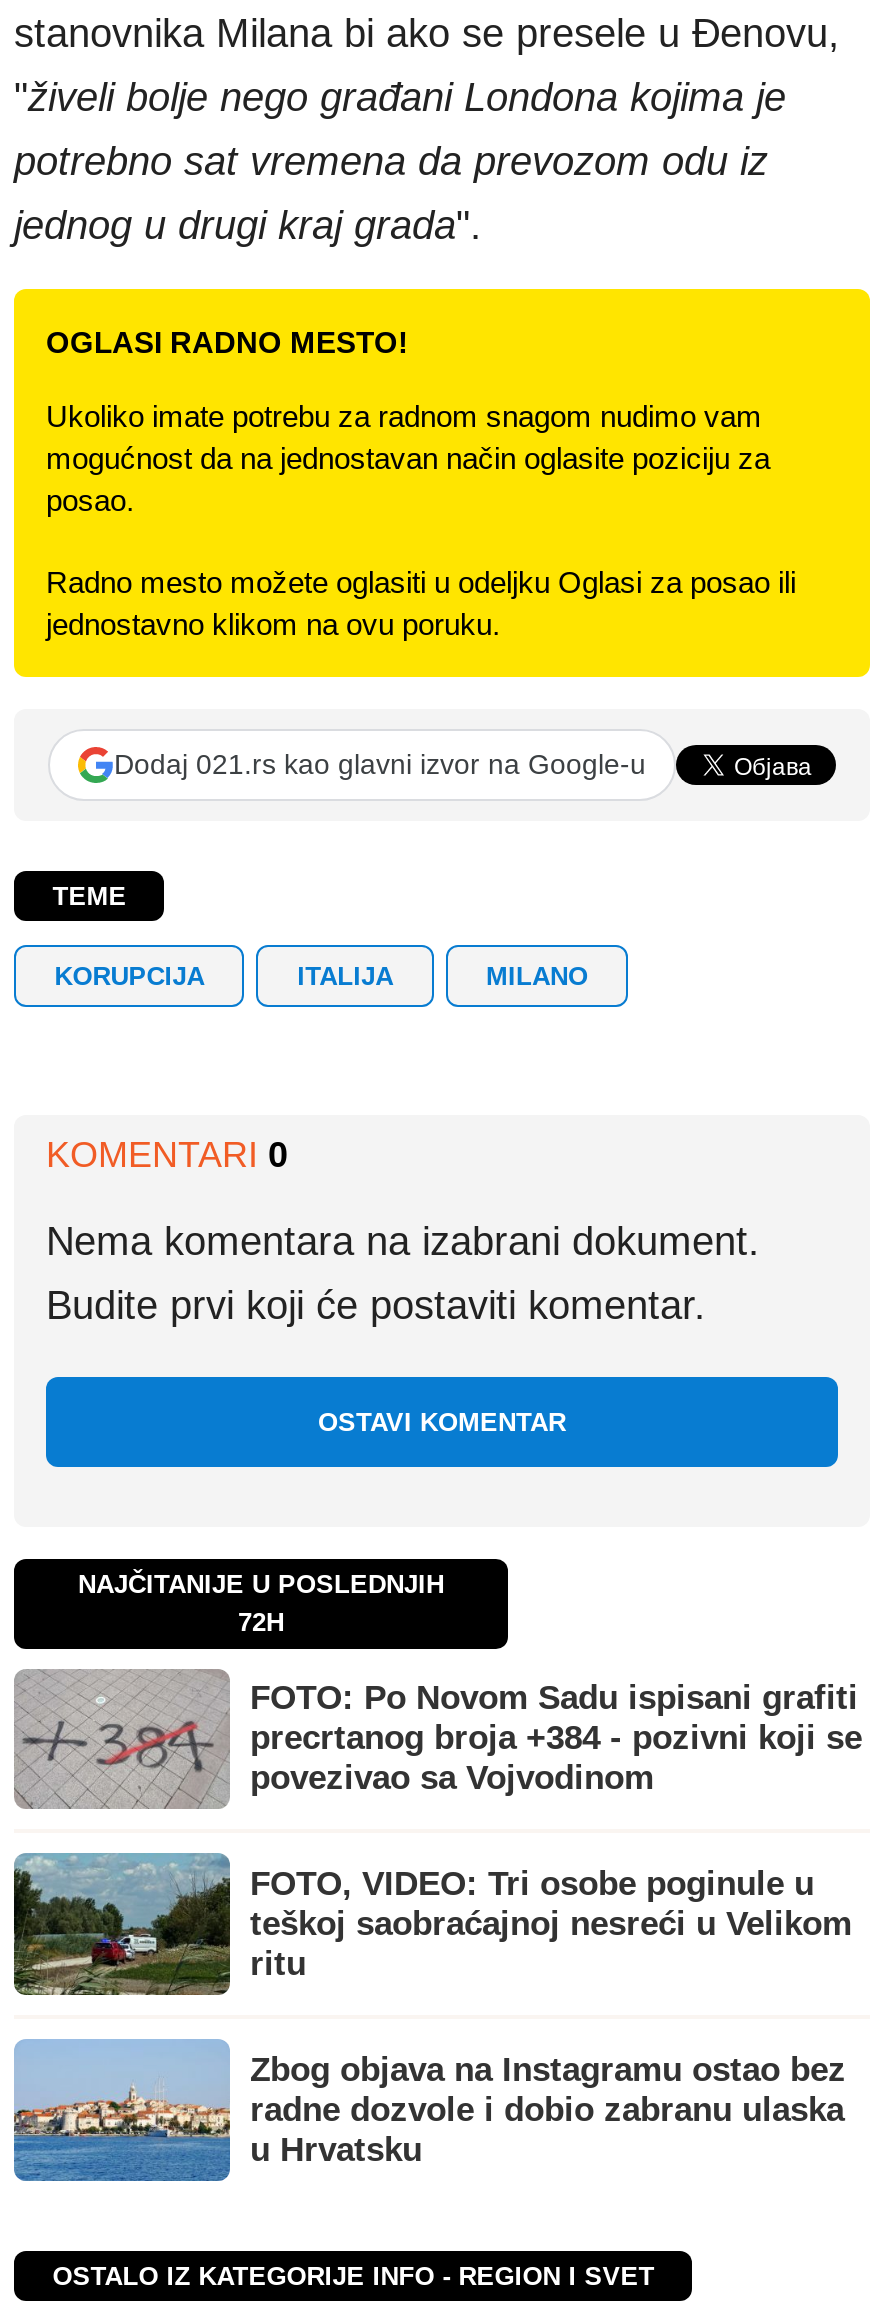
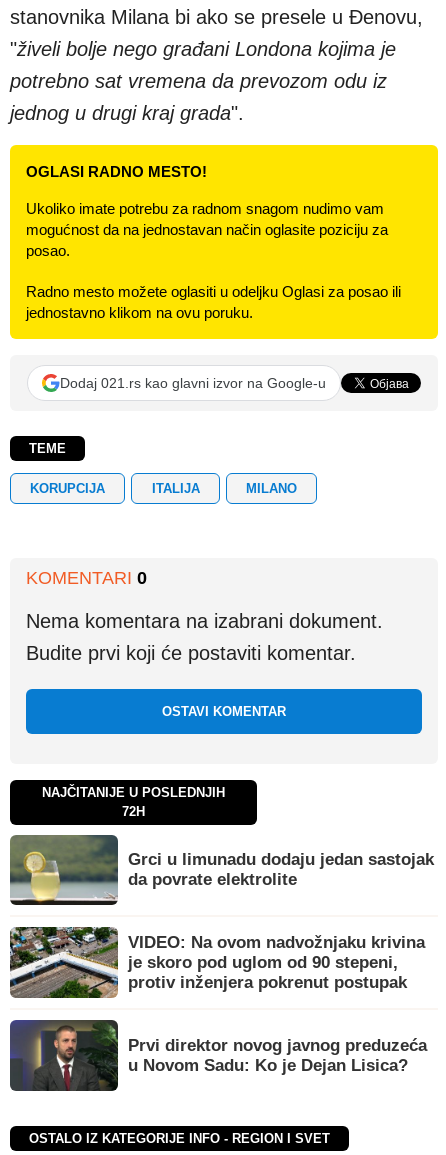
- [image]
- FOTO: Po Novom Sadu ispisani grafiti
- precrtanog broja +384 - pozivni koji se
- povezivao sa Vojvodinom
+ [image]
+ Grci u limunadu dodaju jedan sastojak
+ da povrate elektrolite

- [image]
- FOTO, VIDEO: Tri osobe poginule u
- teškoj saobraćajnoj nesreći u Velikom
- ritu
+ [image]
+ VIDEO: Na ovom nadvožnjaku krivina
+ je skoro pod uglom od 90 stepeni,
+ protiv inženjera pokrenut postupak

- [image]
- Zbog objava na Instagramu ostao bez
- radne dozvole i dobio zabranu ulaska
- u Hrvatsku
+ [image]
+ Prvi direktor novog javnog preduzeća
+ u Novom Sadu: Ko je Dejan Lisica?
